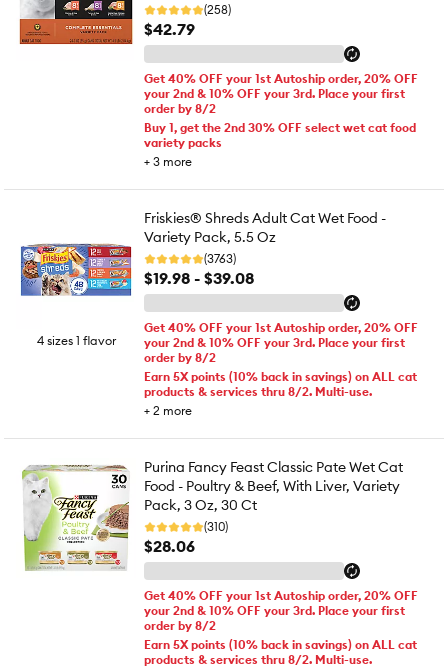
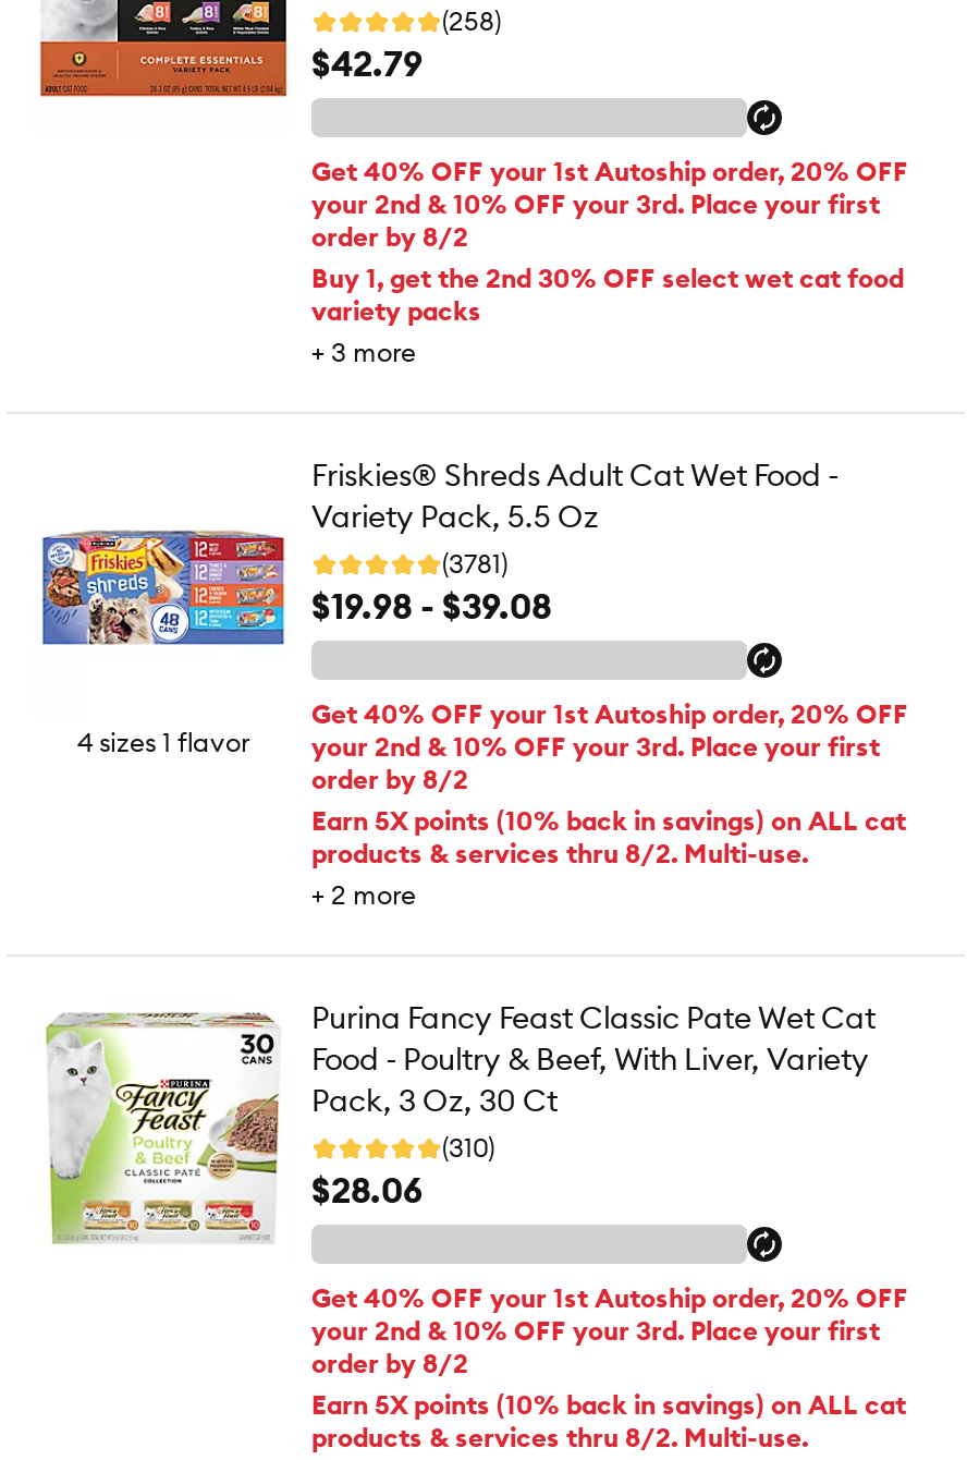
- (3763)
+ (3781)
